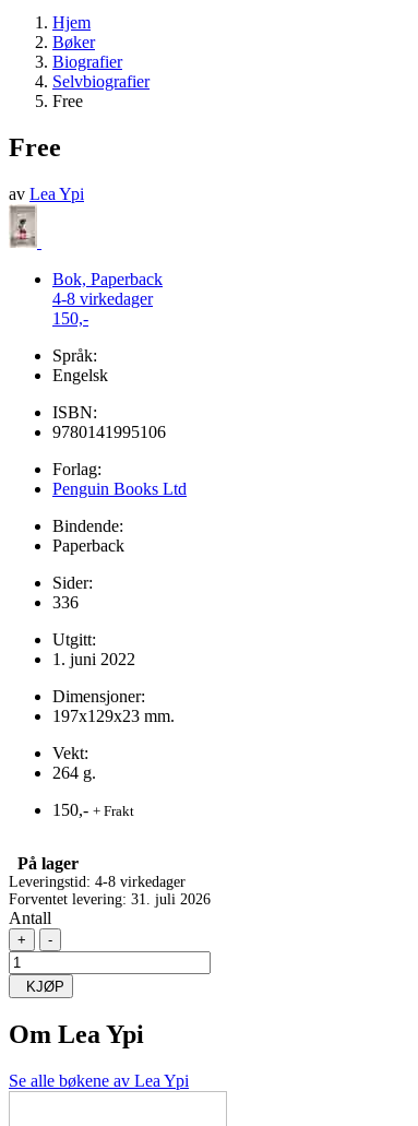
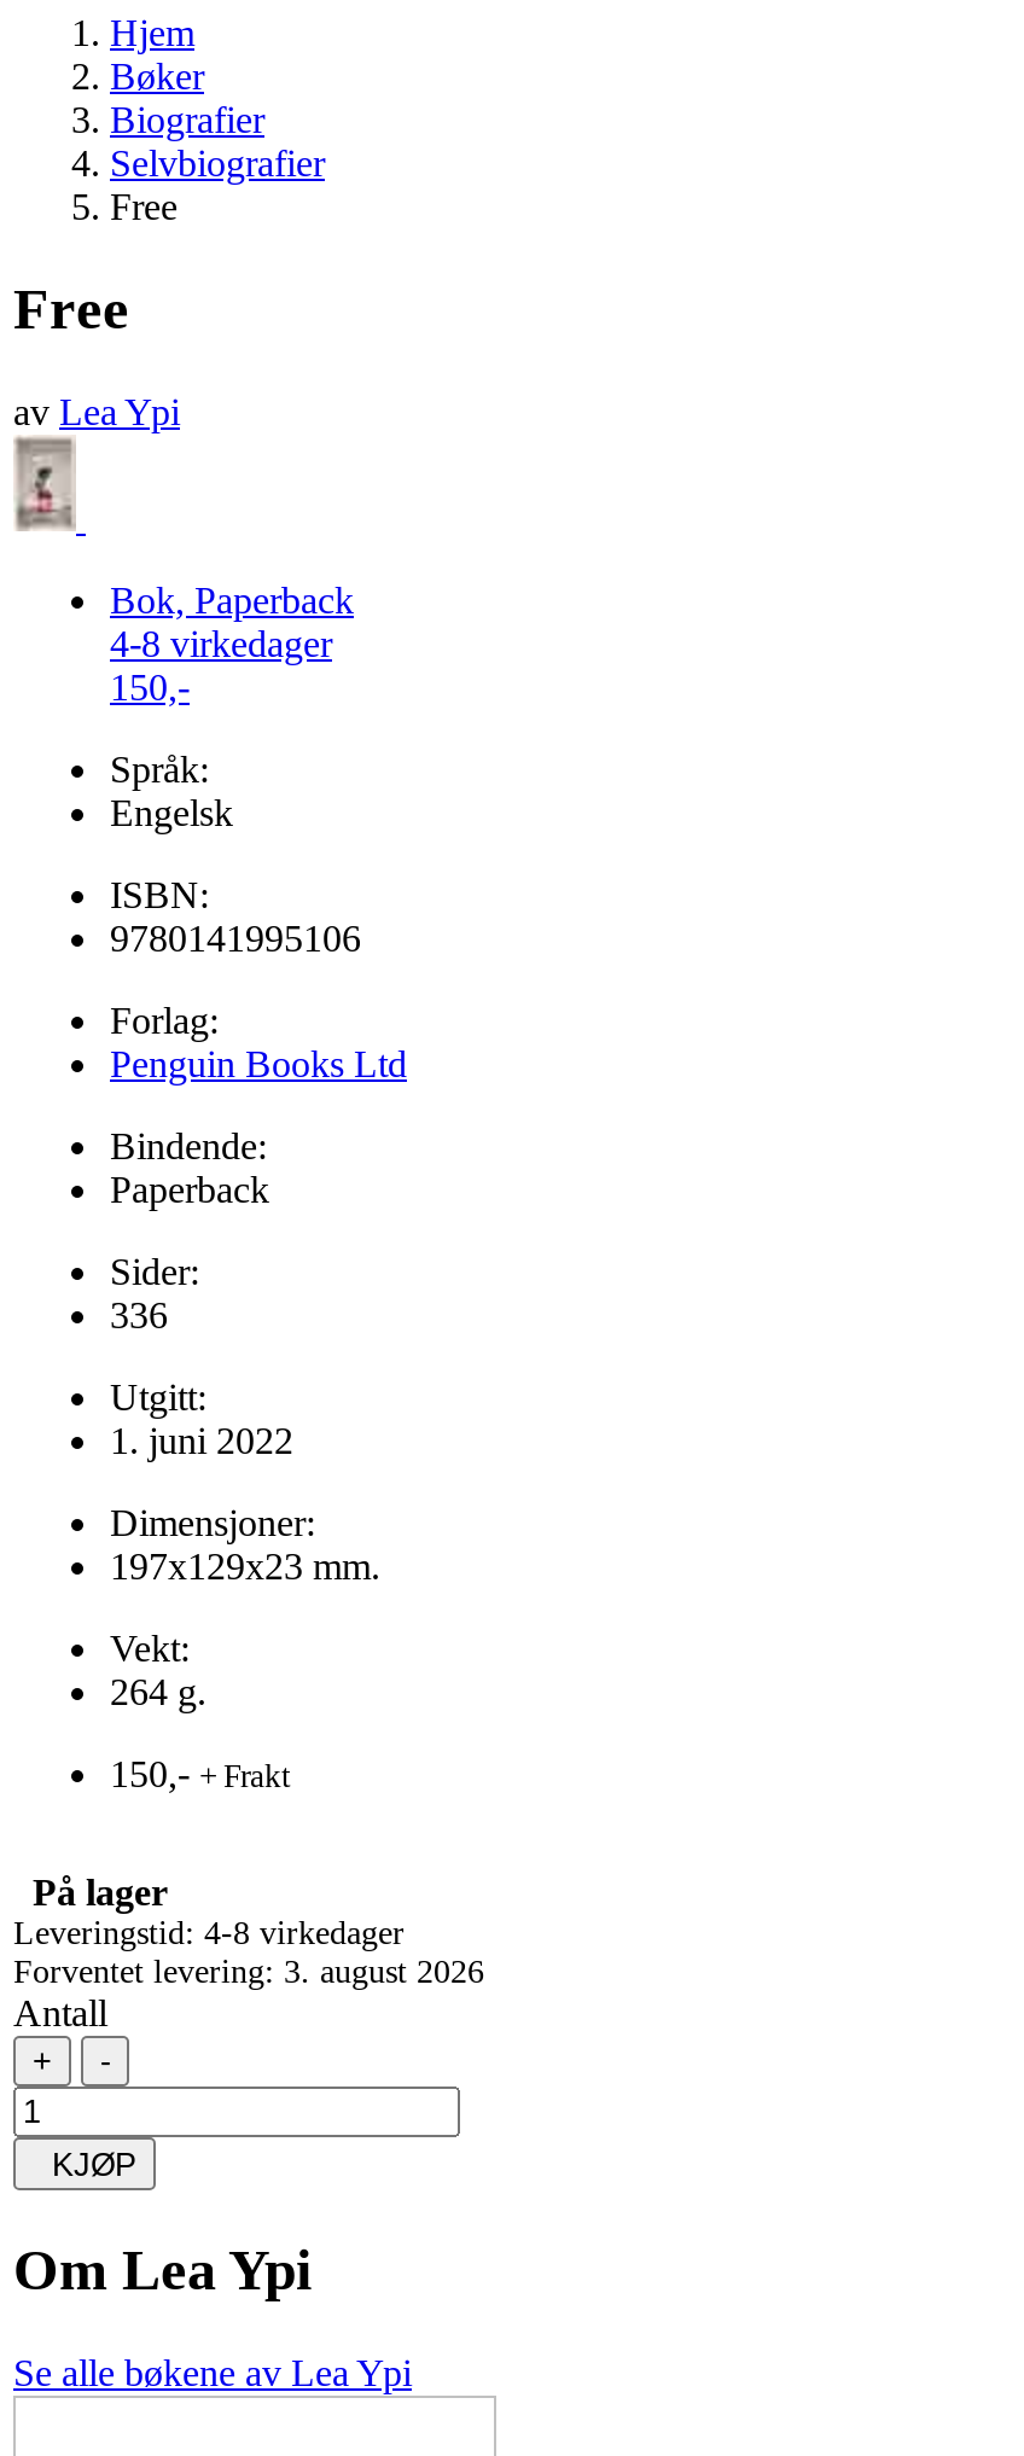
- Forventet levering: 31. juli 2026
+ Forventet levering: 3. august 2026
